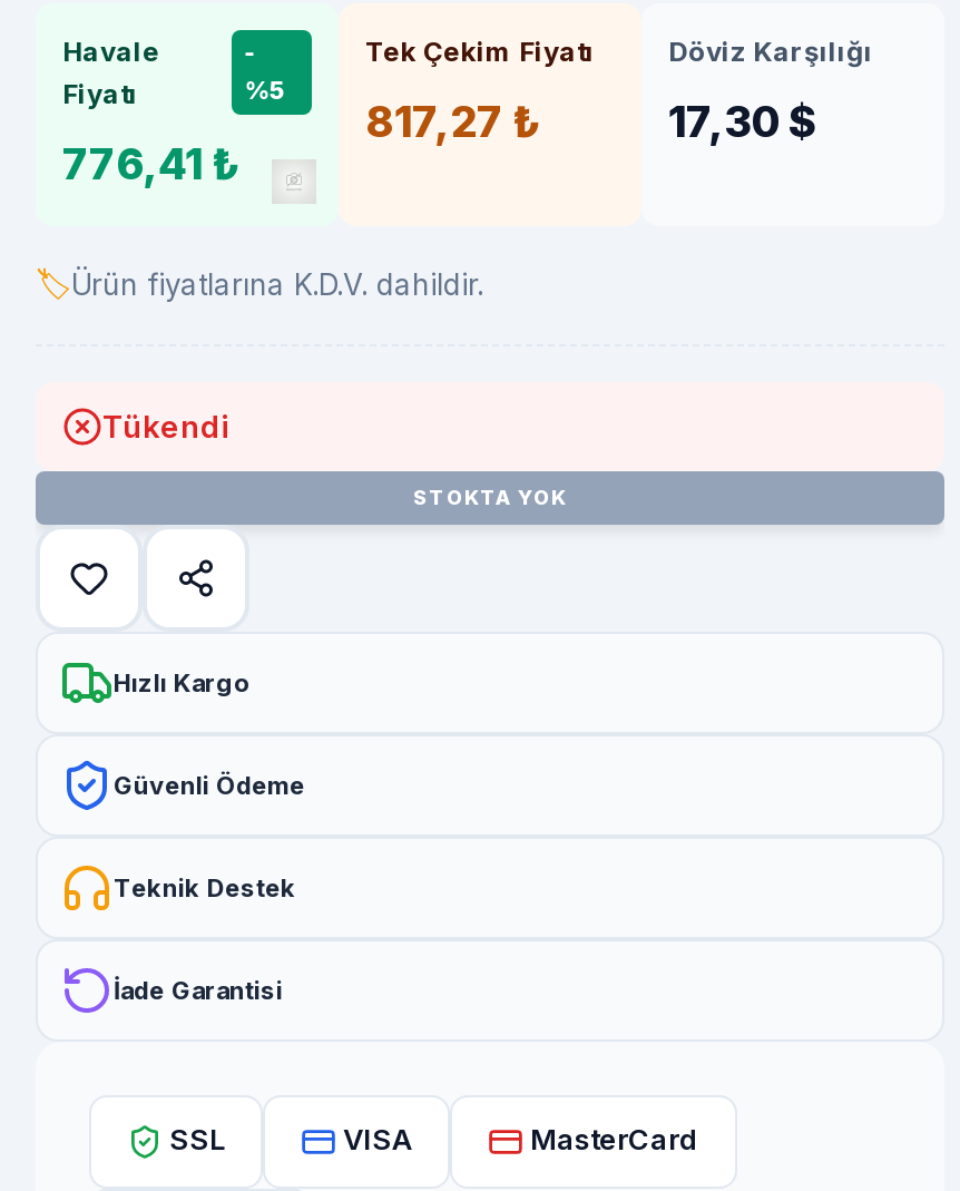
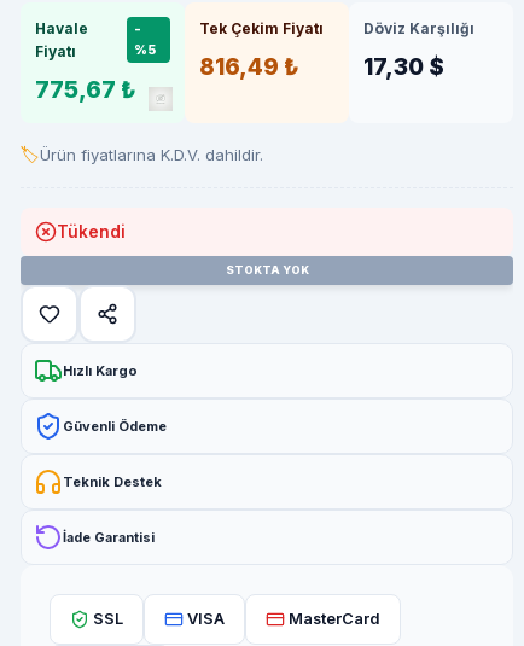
- 817,27 ₺
+ 816,49 ₺

- 776,41 ₺
+ 775,67 ₺
